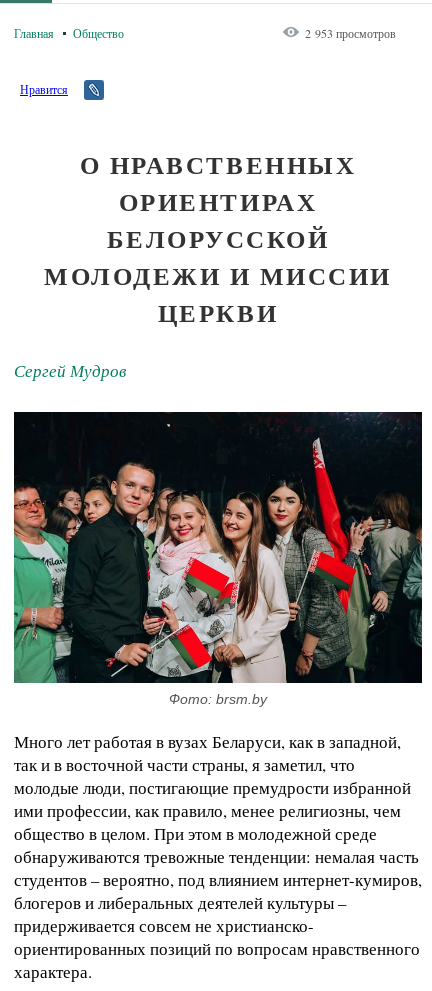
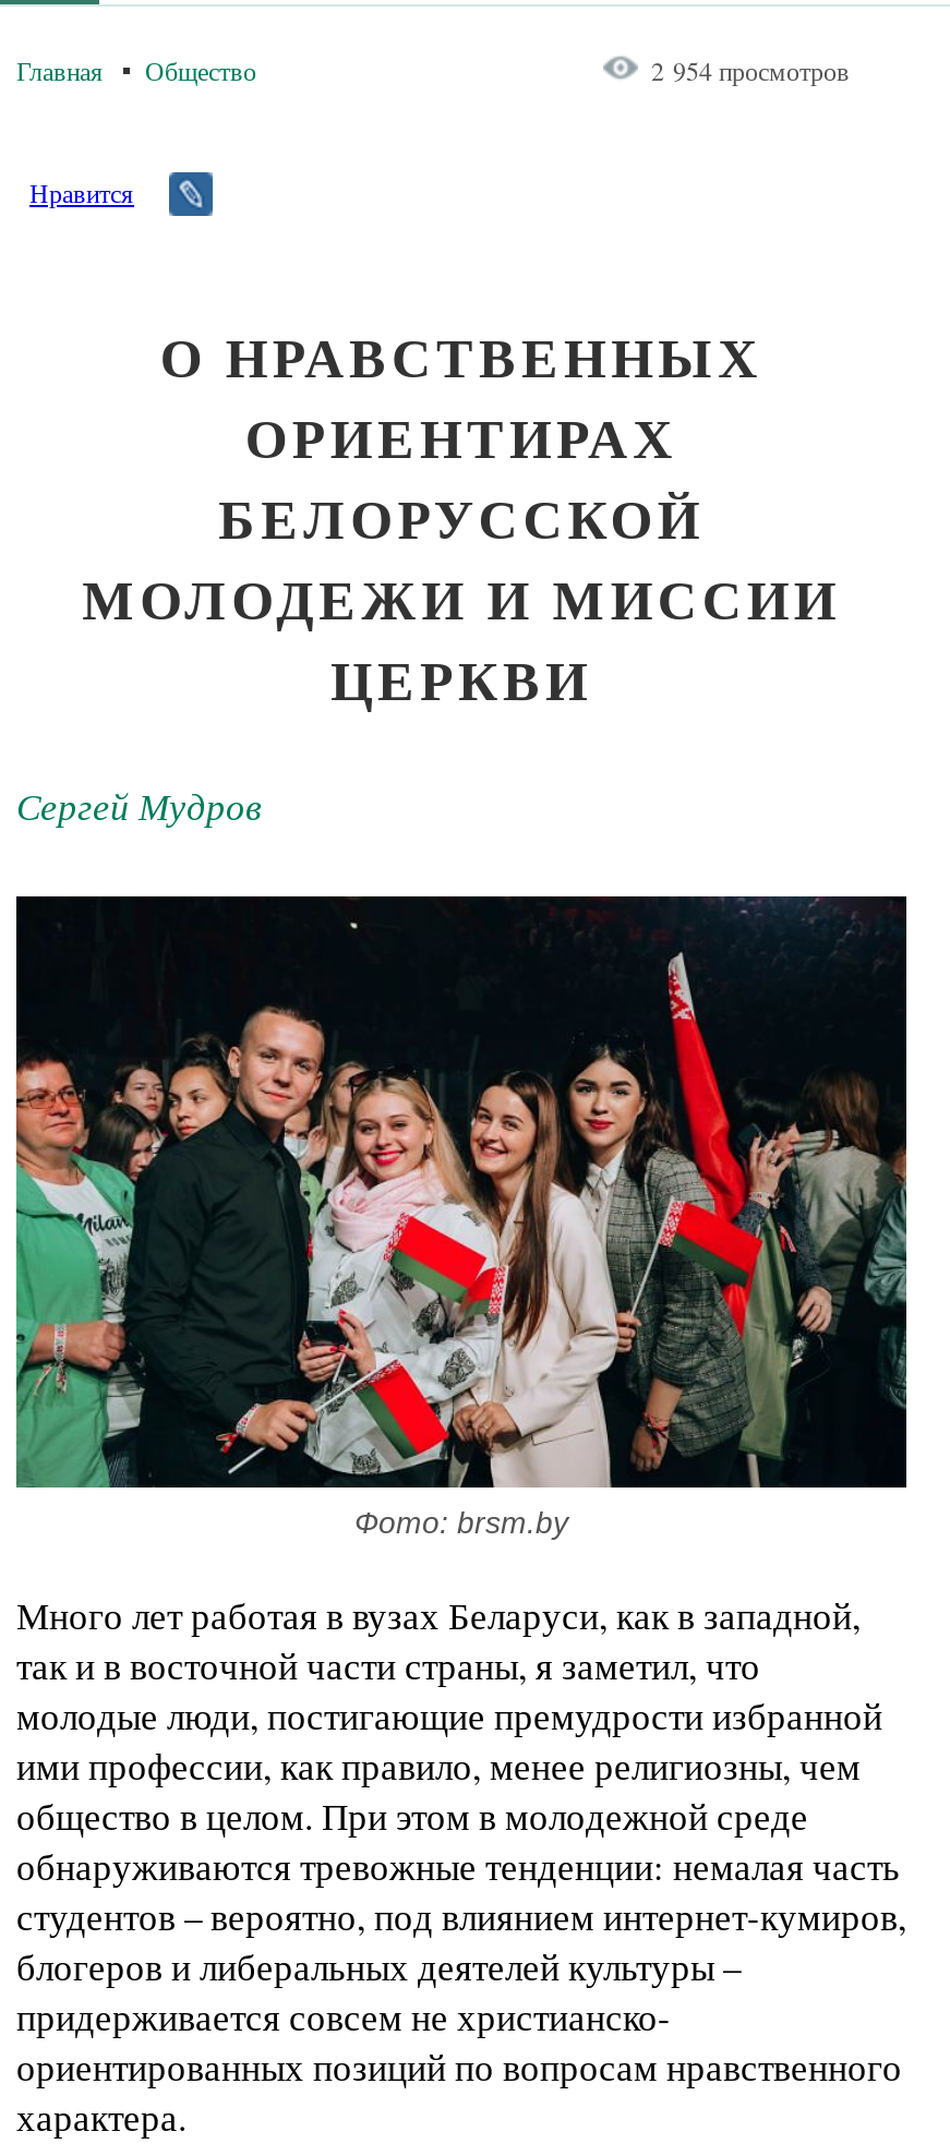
- 2 953 просмотров
+ 2 954 просмотров
